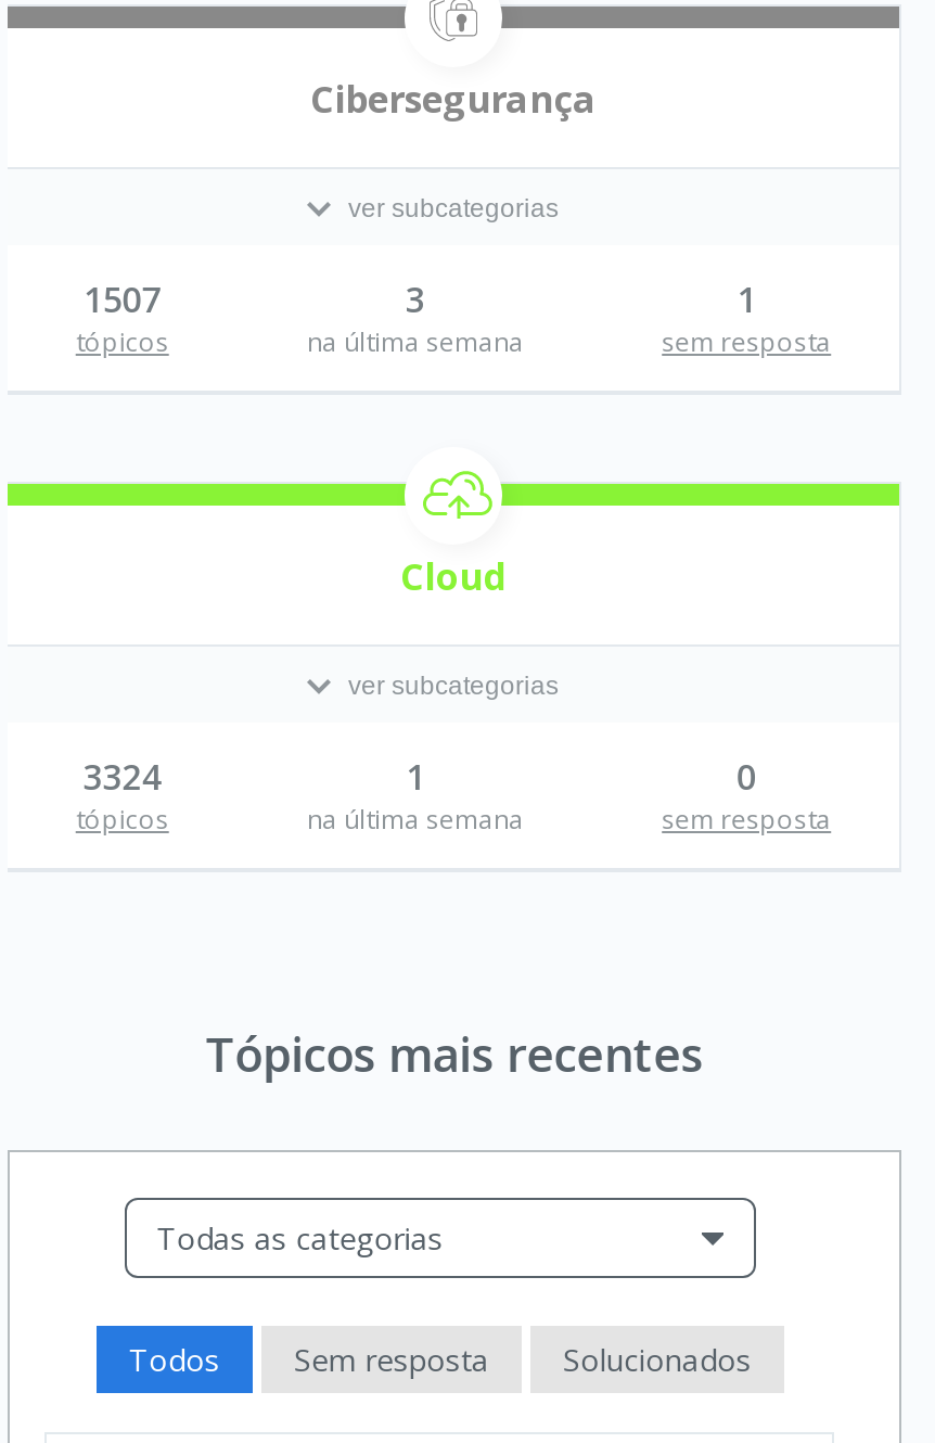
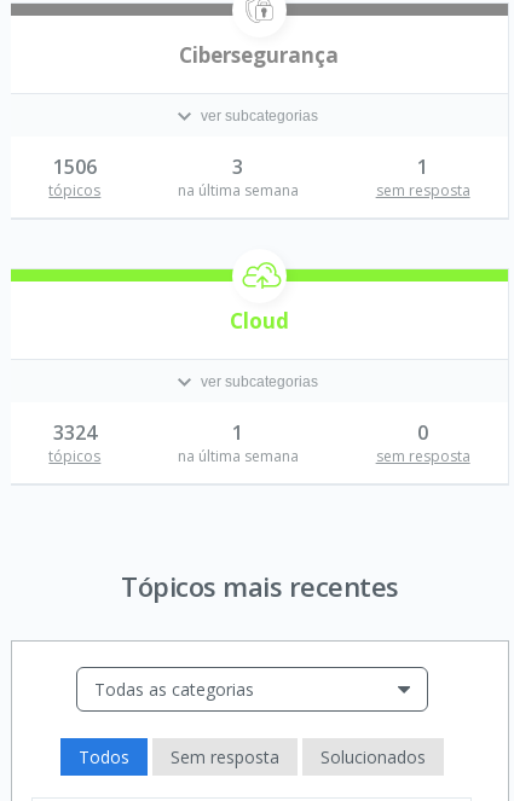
- 1507
+ 1506
